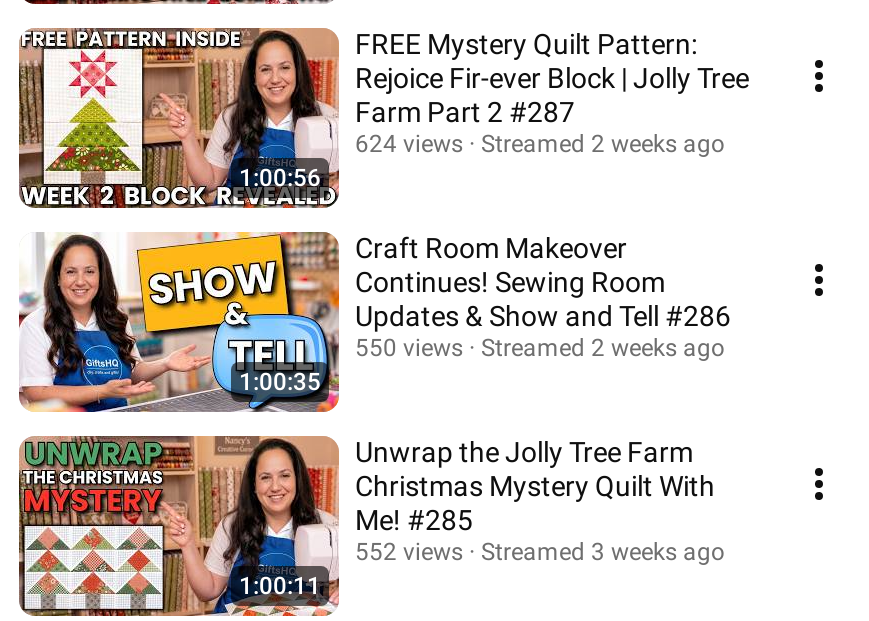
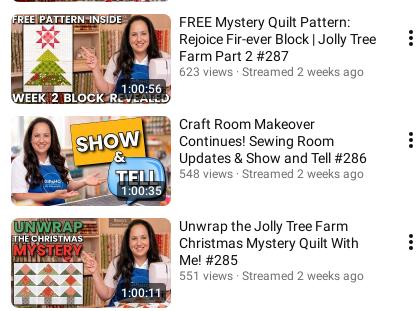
- 624 views Streamed 2 weeks ago
+ 623 views Streamed 2 weeks ago

- 550 views Streamed 2 weeks ago
+ 548 views Streamed 2 weeks ago

- 552 views
+ 551 views

- Streamed 3 weeks ago
+ Streamed 2 weeks ago
